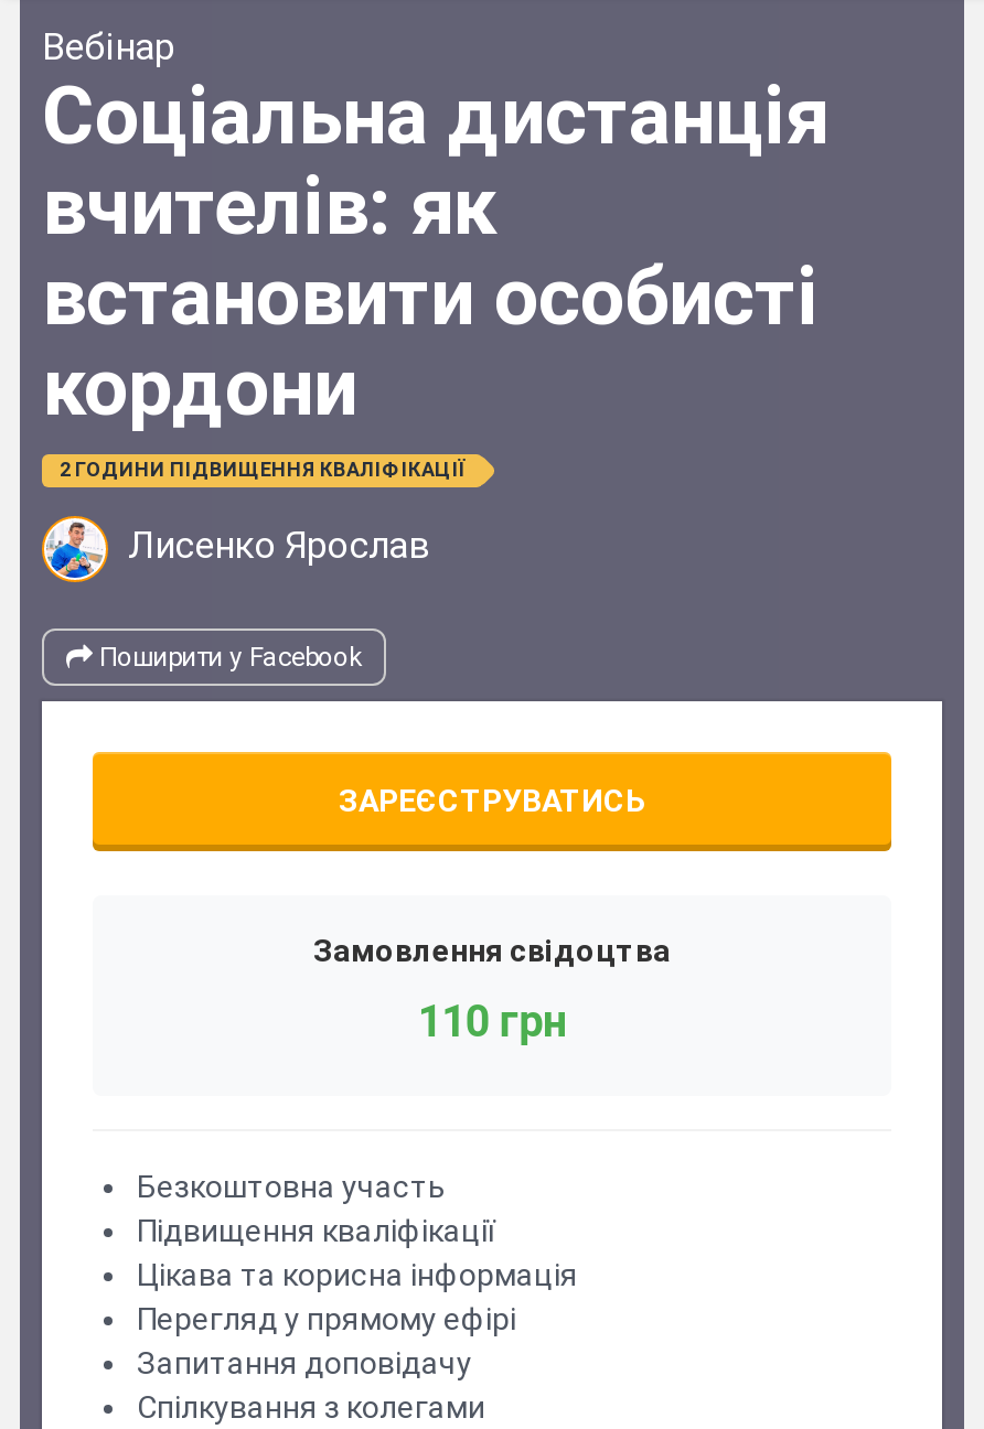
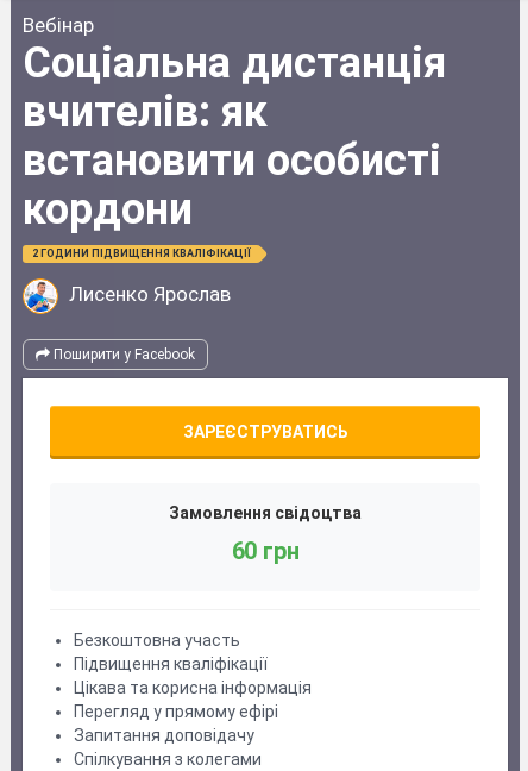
- 110 грн
+ 60 грн
